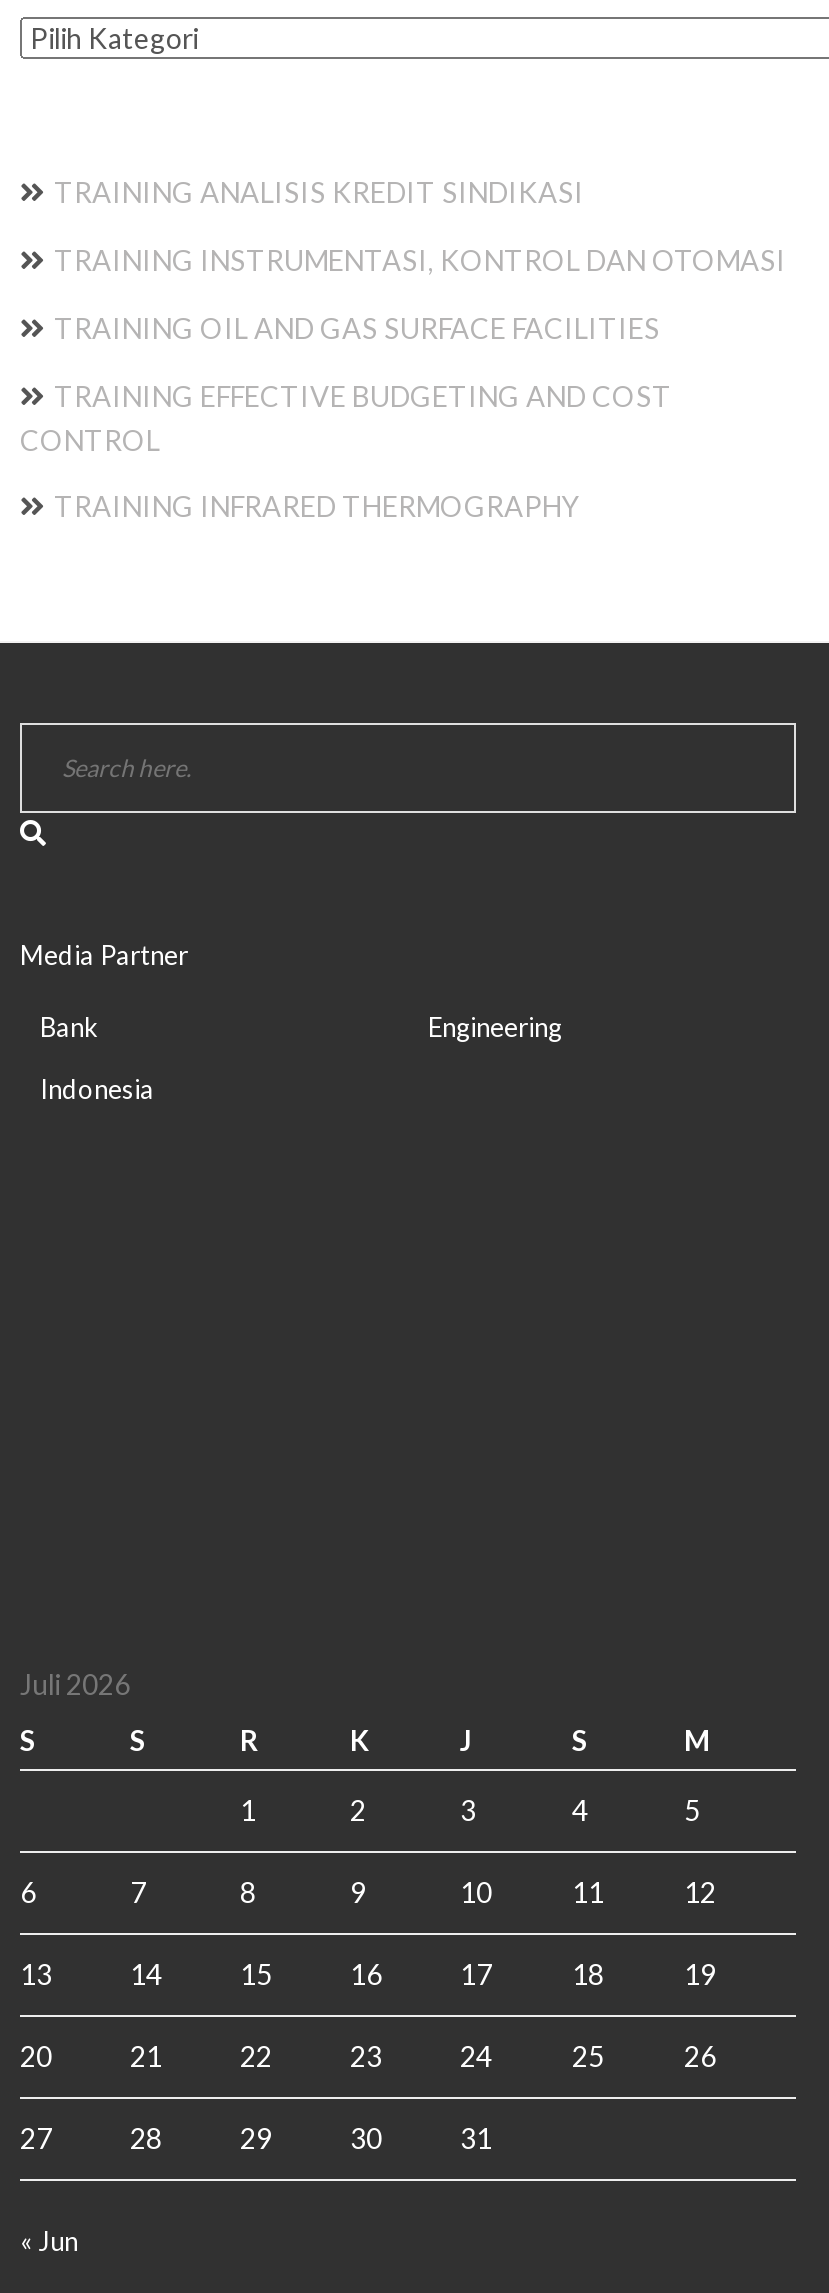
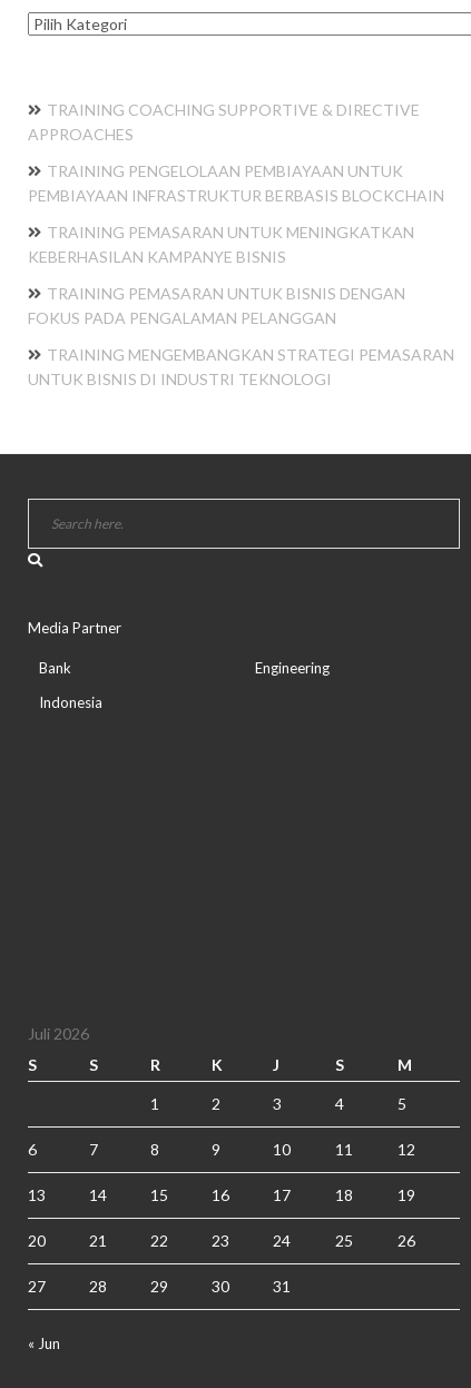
- TRAINING ANALISIS KREDIT SINDIKASI
+ TRAINING COACHING SUPPORTIVE & DIRECTIVE
+ APPROACHES

- TRAINING INSTRUMENTASI, KONTROL DAN OTOMASI
+ TRAINING PENGELOLAAN PEMBIAYAAN UNTUK
+ PEMBIAYAAN INFRASTRUKTUR BERBASIS BLOCKCHAIN

- TRAINING OIL AND GAS SURFACE FACILITIES
+ TRAINING PEMASARAN UNTUK MENINGKATKAN
+ KEBERHASILAN KAMPANYE BISNIS

- TRAINING EFFECTIVE BUDGETING AND COST
- CONTROL
+ TRAINING PEMASARAN UNTUK BISNIS DENGAN
+ FOKUS PADA PENGALAMAN PELANGGAN

- TRAINING INFRARED THERMOGRAPHY
+ TRAINING MENGEMBANGKAN STRATEGI PEMASARAN
+ UNTUK BISNIS DI INDUSTRI TEKNOLOGI
